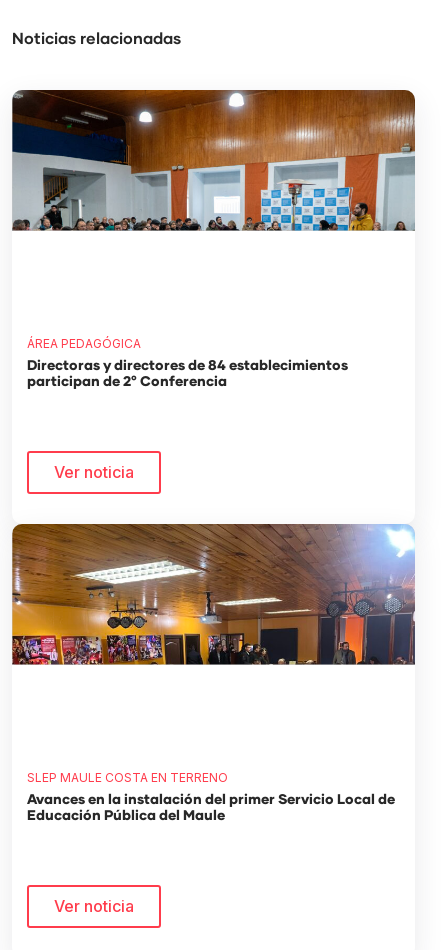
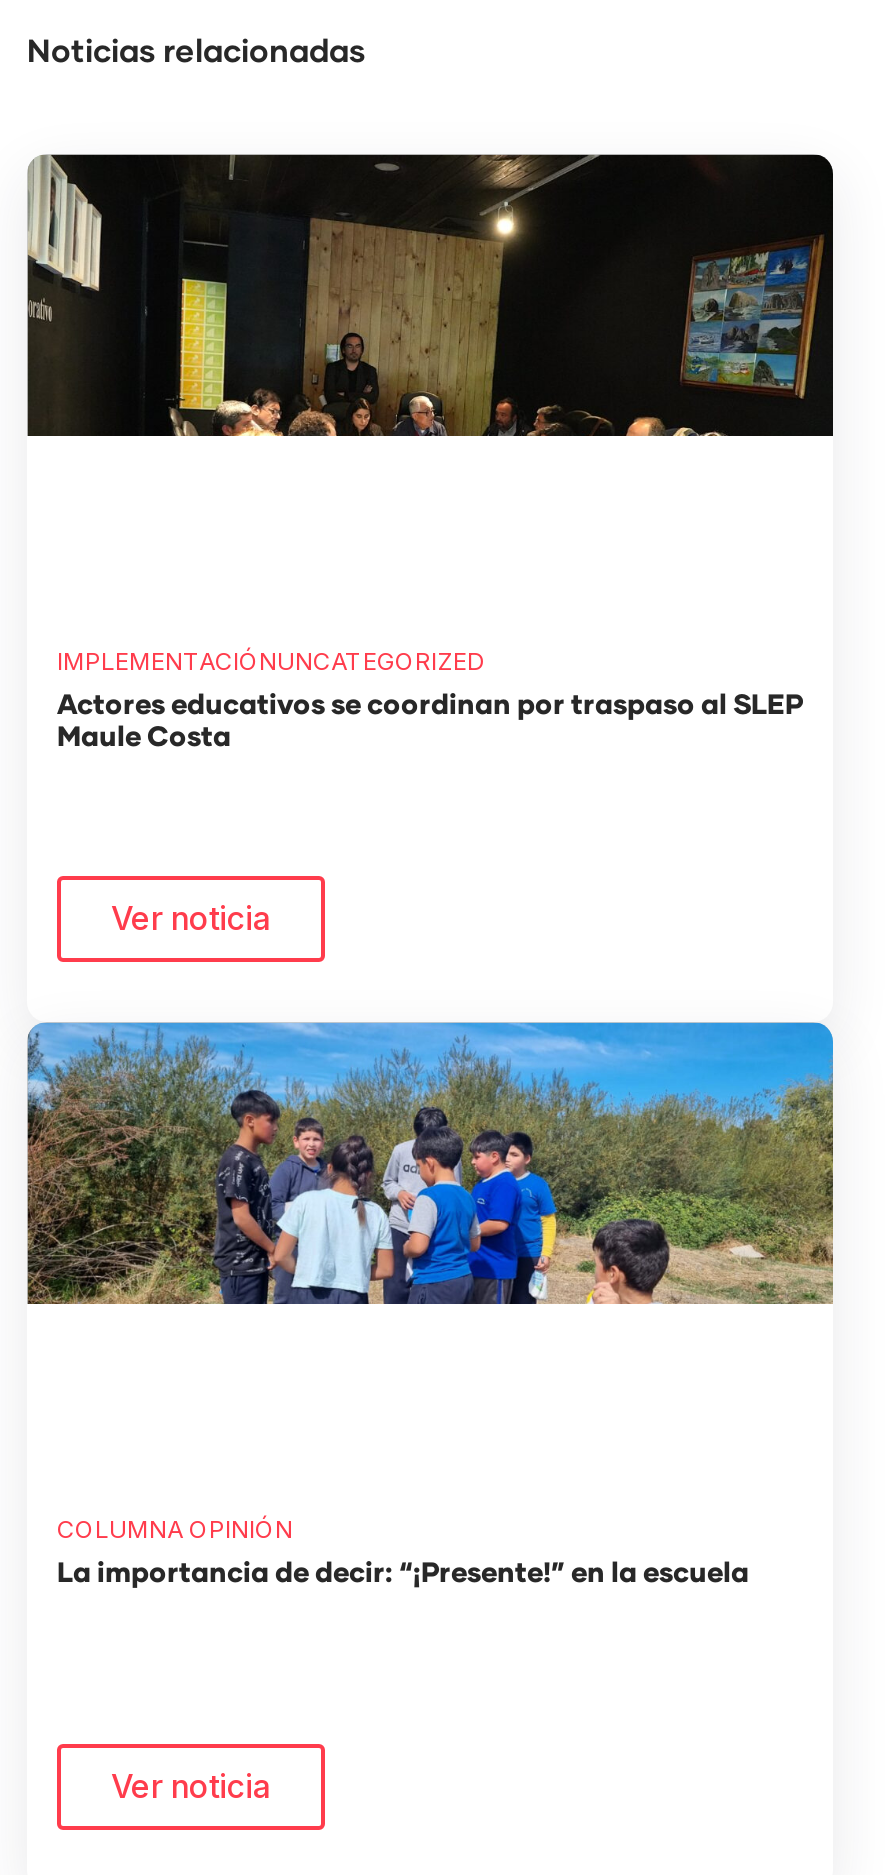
- [image]
+ [image]

- ÁREA PEDAGÓGICA
- Directoras y directores de 84 establecimientos
- participan de 2° Conferencia
+ IMPLEMENTACIÓNUNCATEGORIZED
+ Actores educativos se coordinan por traspaso al SLEP
+ Maule Costa

- [image]
+ [image]

- SLEP MAULE COSTA EN TERRENO
- Avances en la instalación del primer Servicio Local de
- Educación Pública del Maule
+ COLUMNA OPINIÓN
+ La importancia de decir: “¡Presente!” en la escuela
